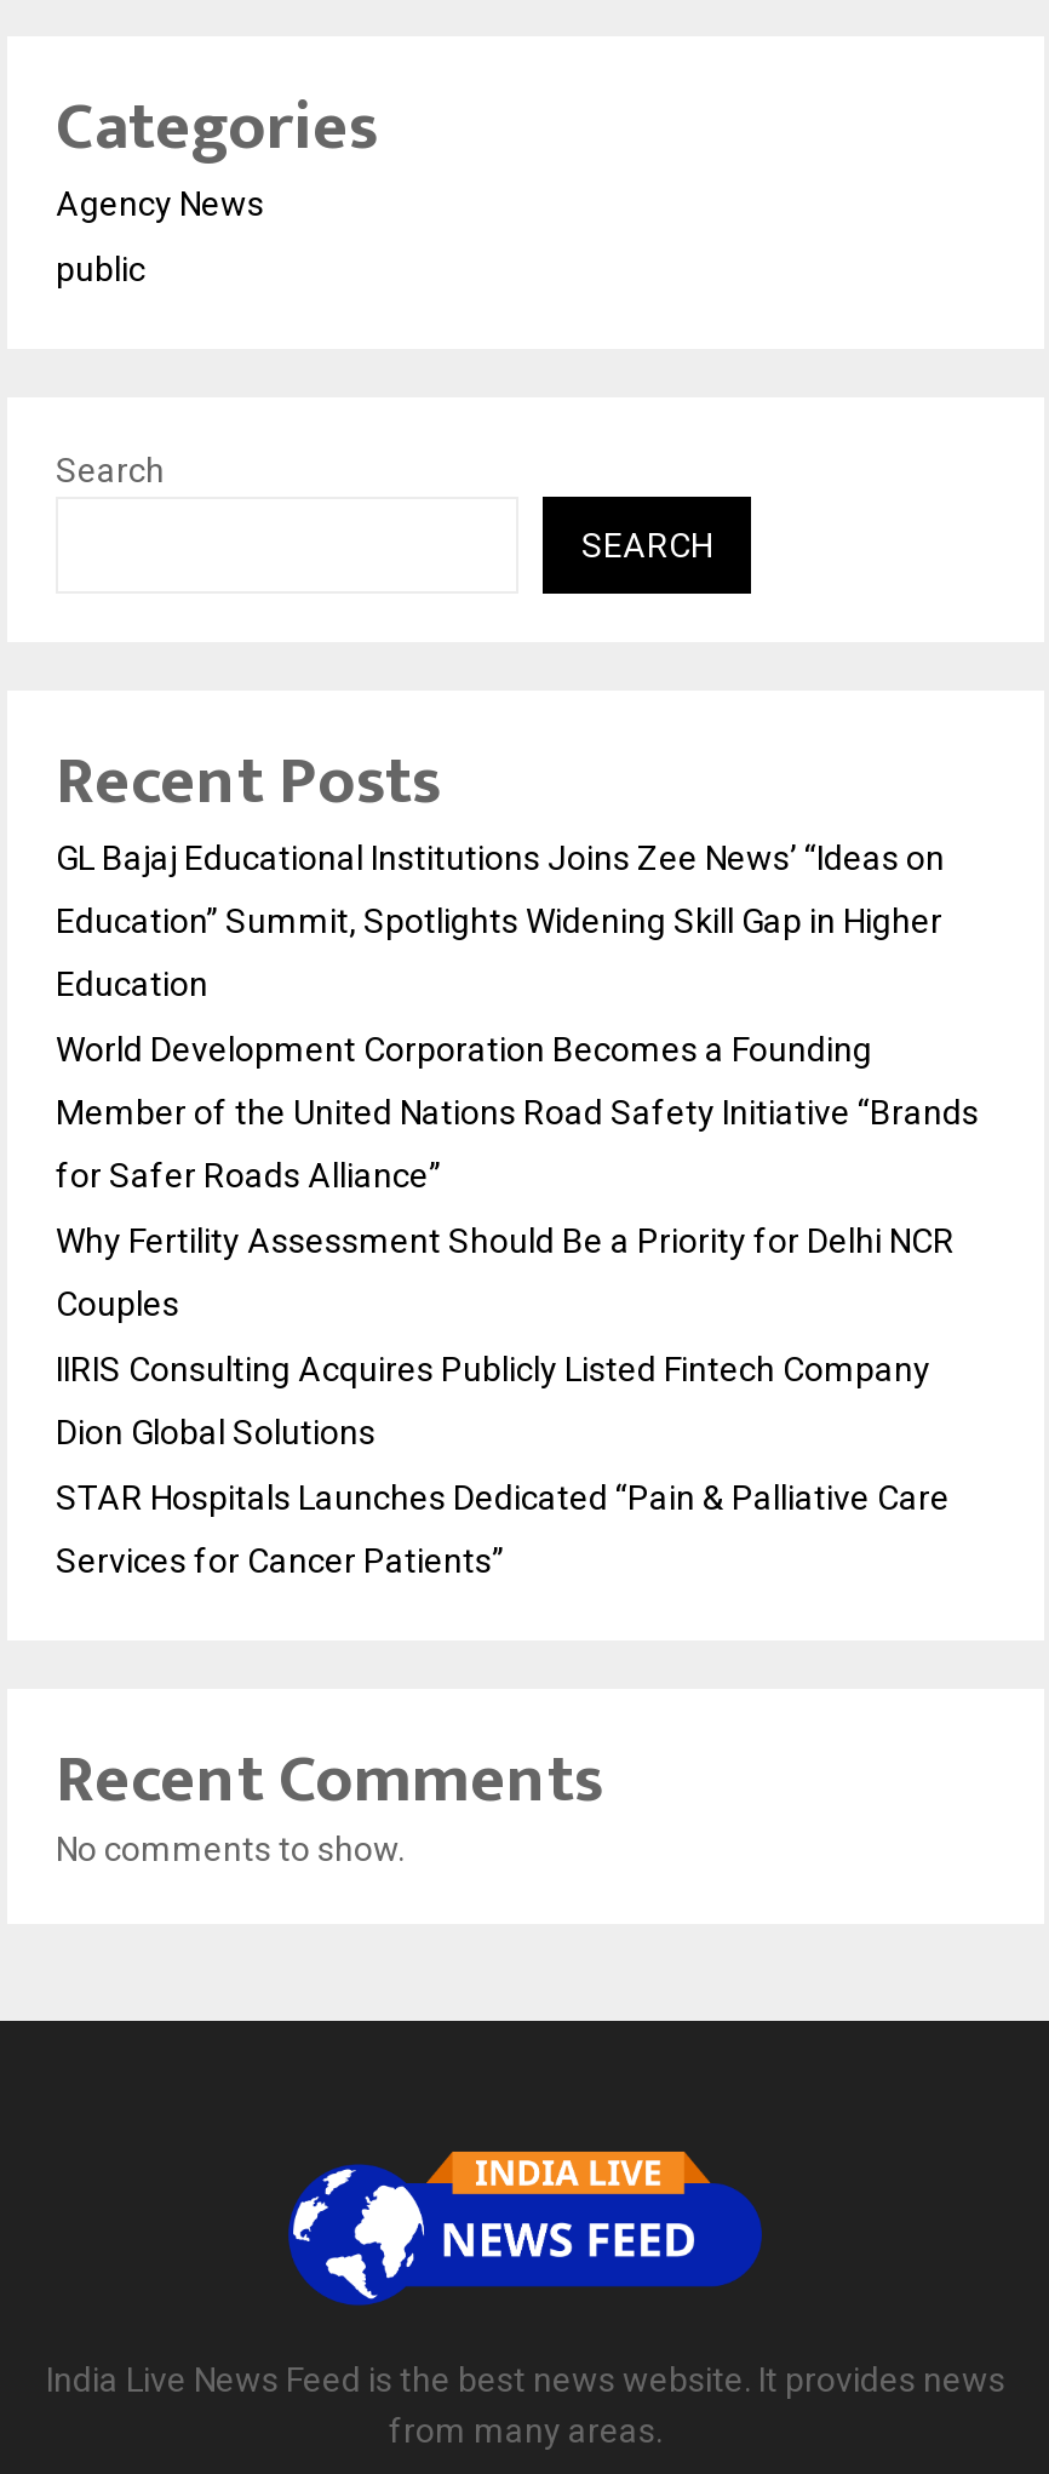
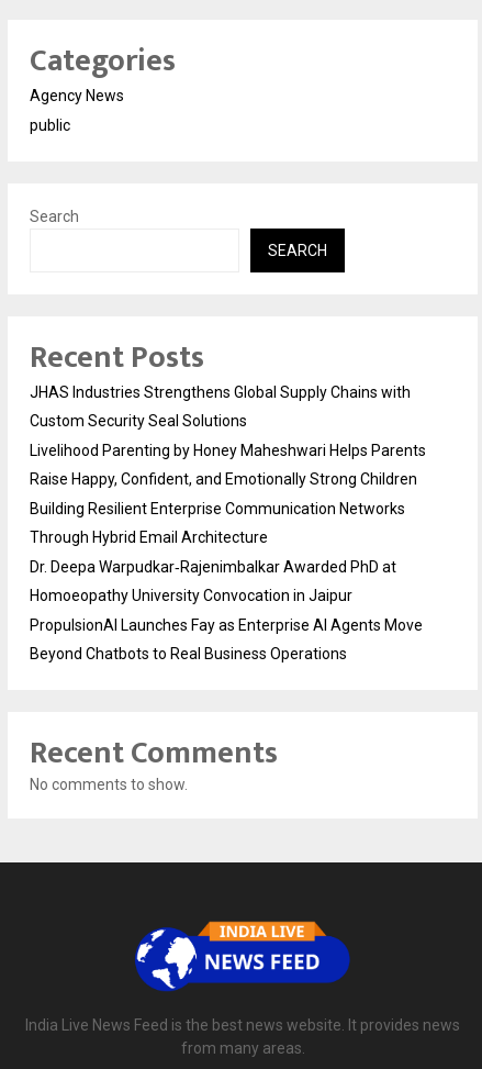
- GL Bajaj Educational Institutions Joins Zee News’ “Ideas on
- Education” Summit, Spotlights Widening Skill Gap in Higher
- Education
- World Development Corporation Becomes a Founding
- Member of the United Nations Road Safety Initiative “Brands
- for Safer Roads Alliance”
- Why Fertility Assessment Should Be a Priority for Delhi NCR
- Couples
- IIRIS Consulting Acquires Publicly Listed Fintech Company
- Dion Global Solutions
- STAR Hospitals Launches Dedicated “Pain & Palliative Care
- Services for Cancer Patients”
+ JHAS Industries Strengthens Global Supply Chains with
+ Custom Security Seal Solutions
+ Livelihood Parenting by Honey Maheshwari Helps Parents
+ Raise Happy, Confident, and Emotionally Strong Children
+ Building Resilient Enterprise Communication Networks
+ Through Hybrid Email Architecture
+ Dr. Deepa Warpudkar‑Rajenimbalkar Awarded PhD at
+ Homoeopathy University Convocation in Jaipur
+ PropulsionAI Launches Fay as Enterprise AI Agents Move
+ Beyond Chatbots to Real Business Operations
